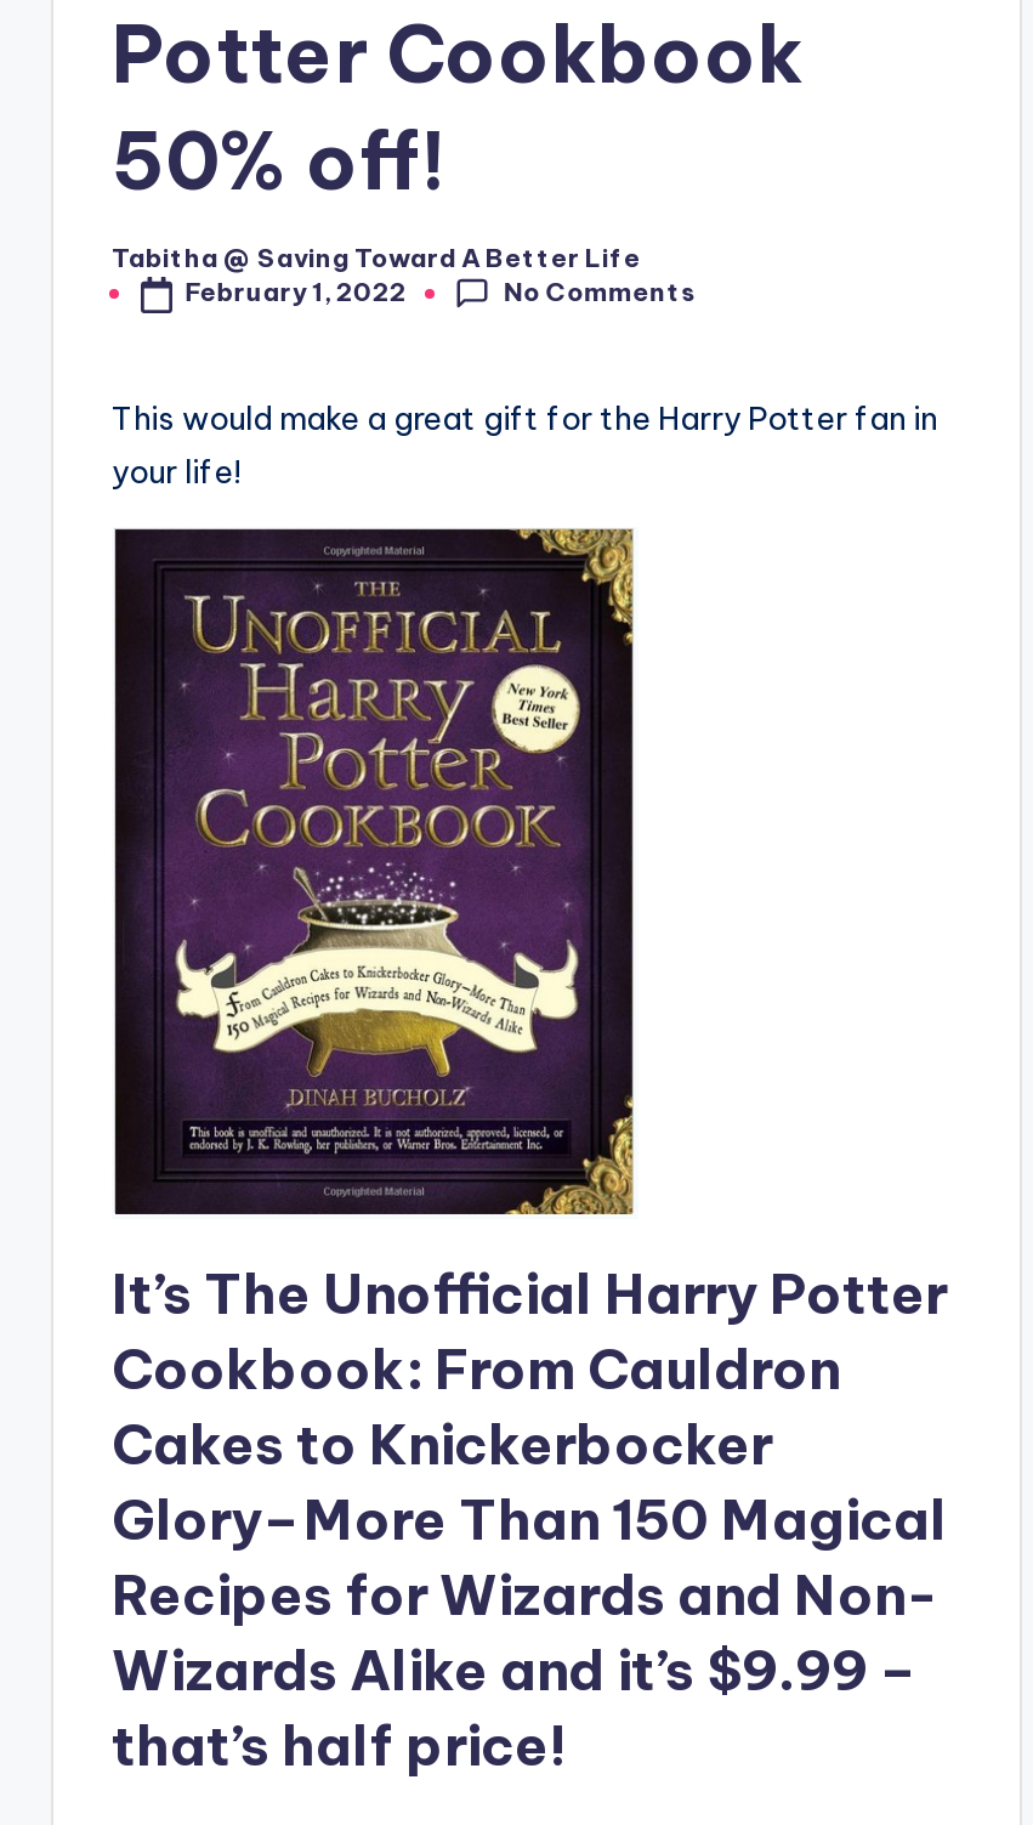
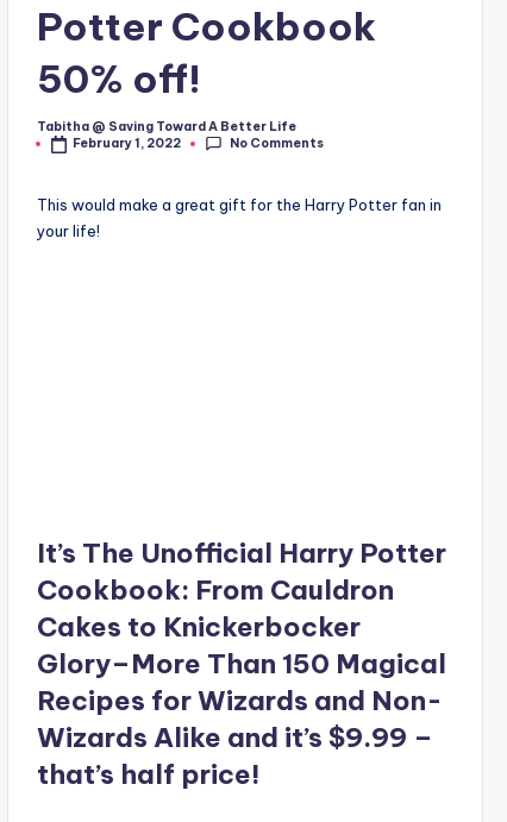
- [image]
